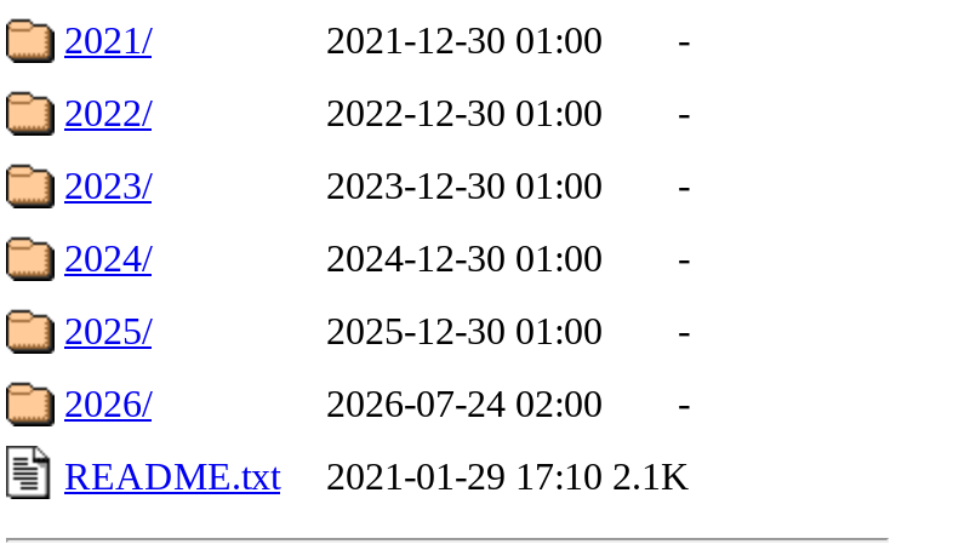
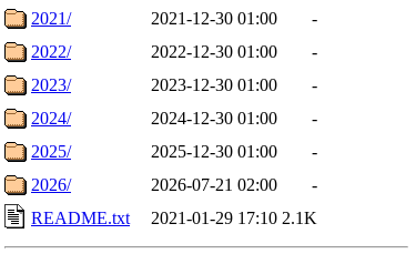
- 2026-07-24 02:00
+ 2026-07-21 02:00
